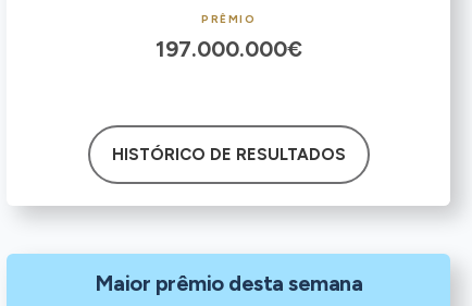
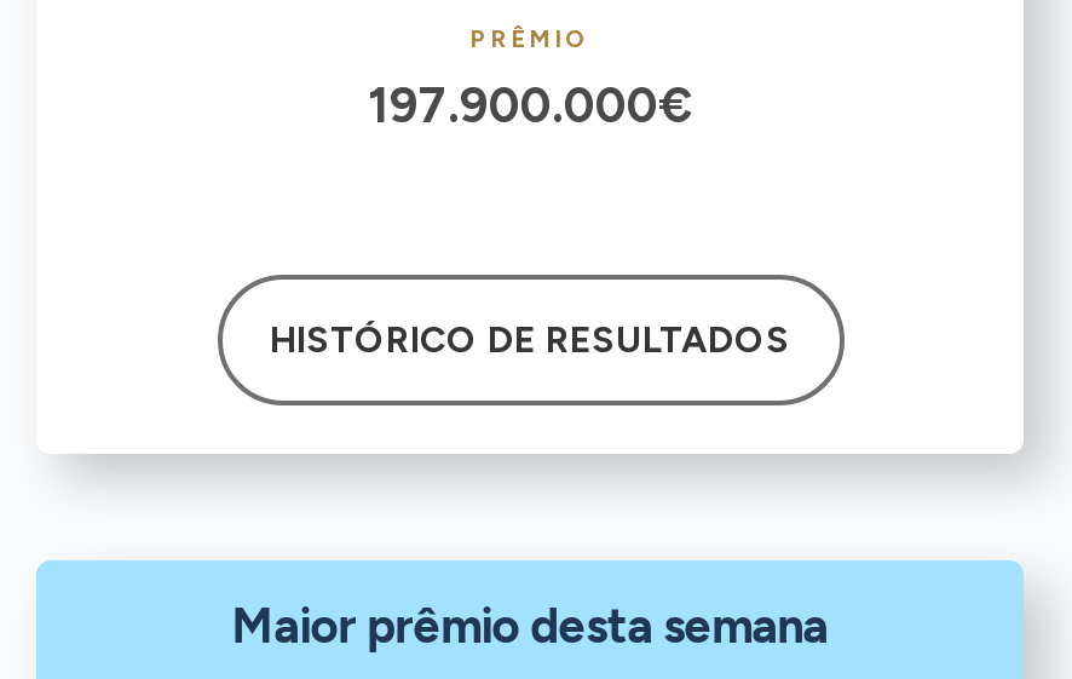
- 197.000.000€
+ 197.900.000€
